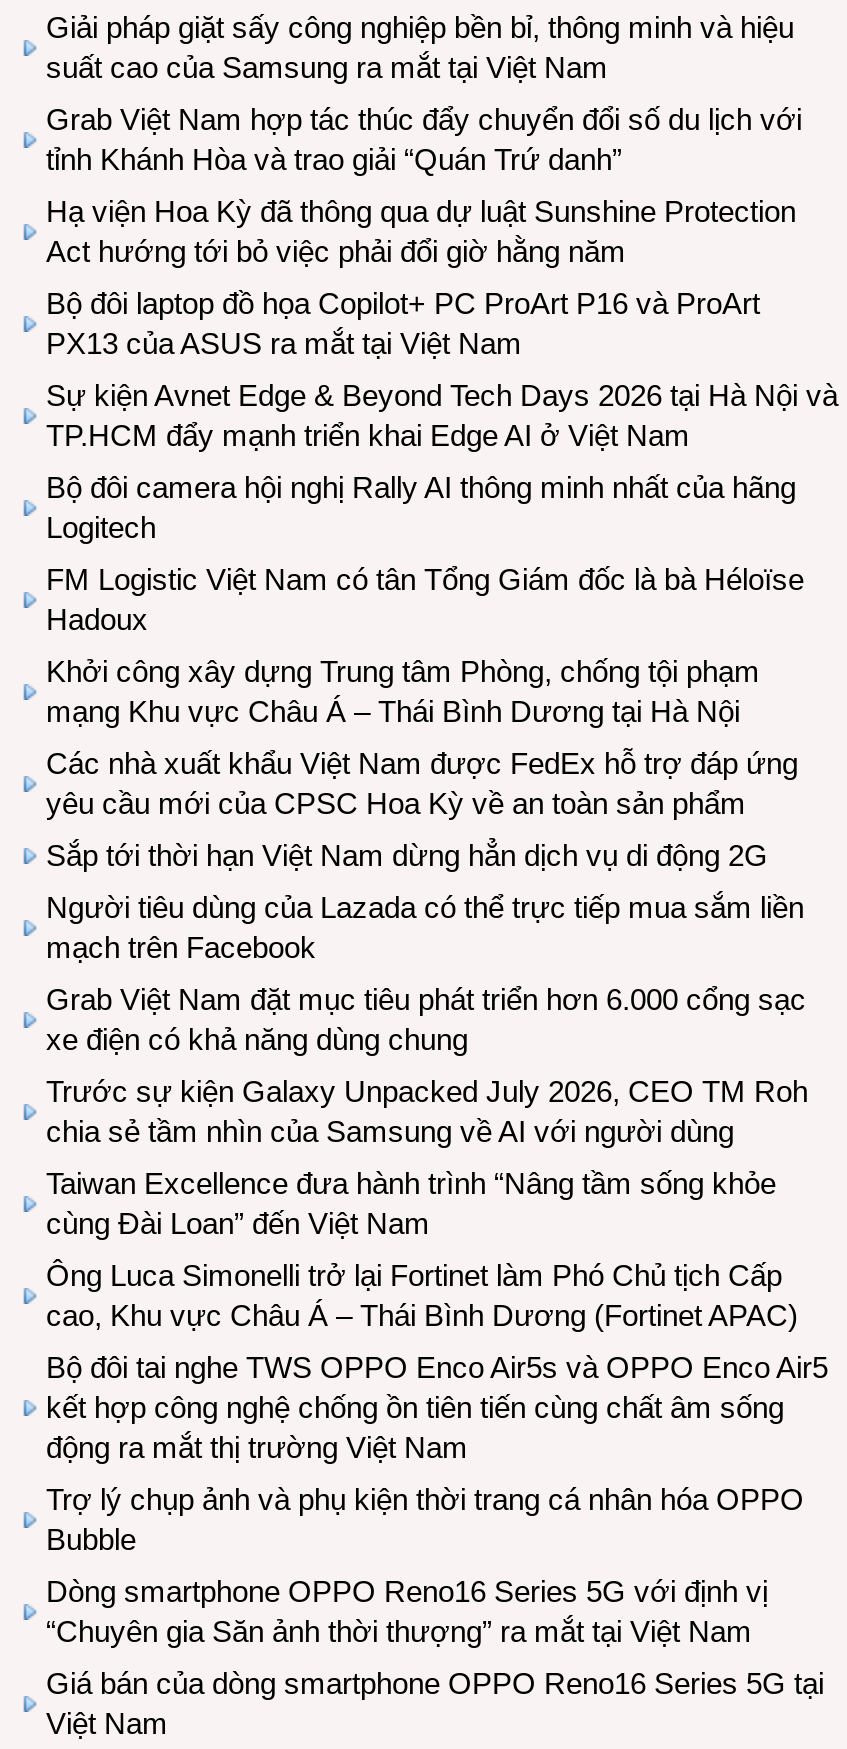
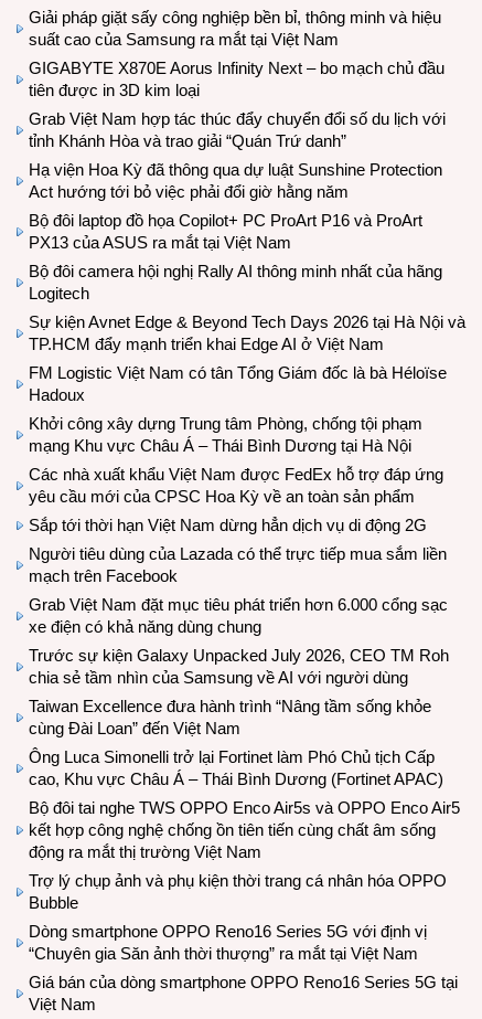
+ GIGABYTE X870E Aorus Infinity Next – bo mạch chủ đầu
+ tiên được in 3D kim loại

moved down: Sự kiện Avnet Edge & Beyond Tech Days 2026 tại Hà Nội và | TP.HCM đẩy mạnh triển khai Edge AI ở Việt Nam
